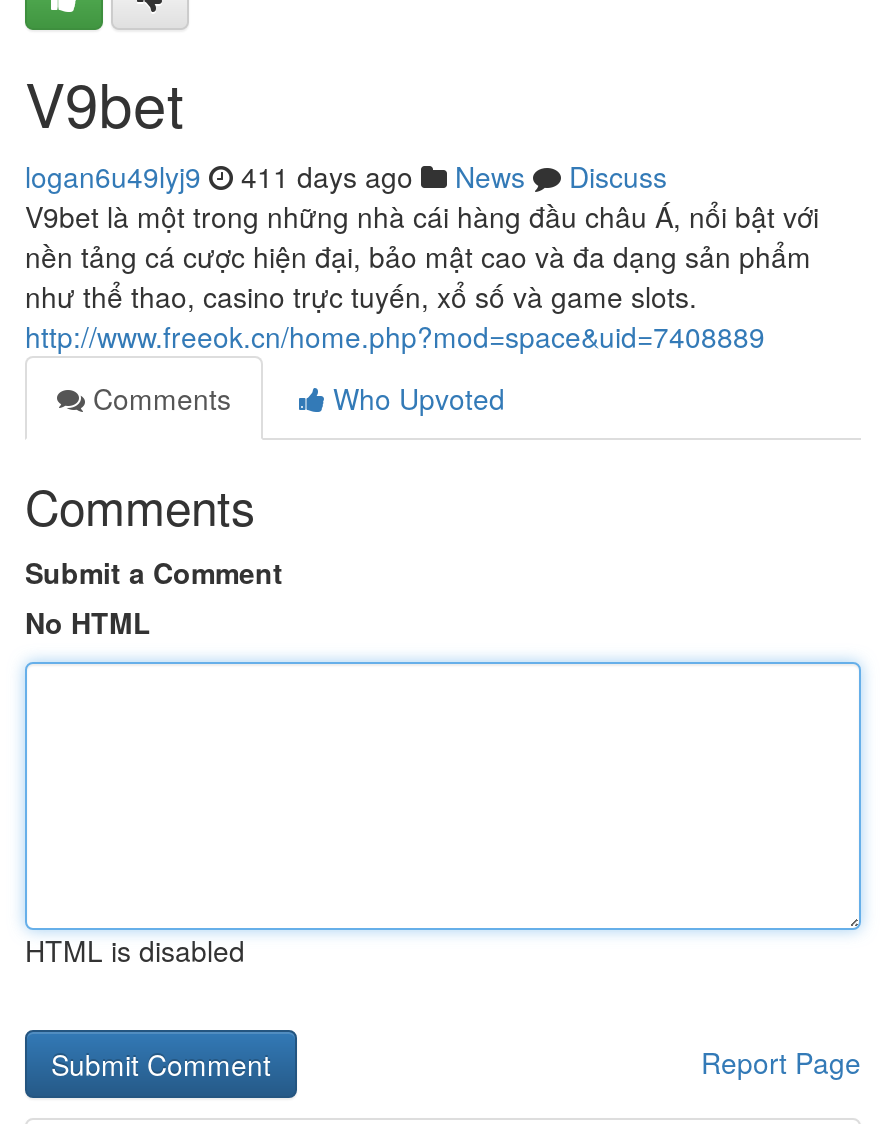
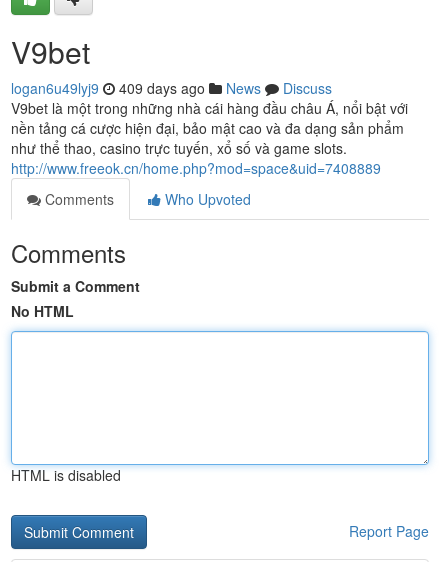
- logan6u49lyj9 411 days ago News Discuss
+ logan6u49lyj9 409 days ago News Discuss
